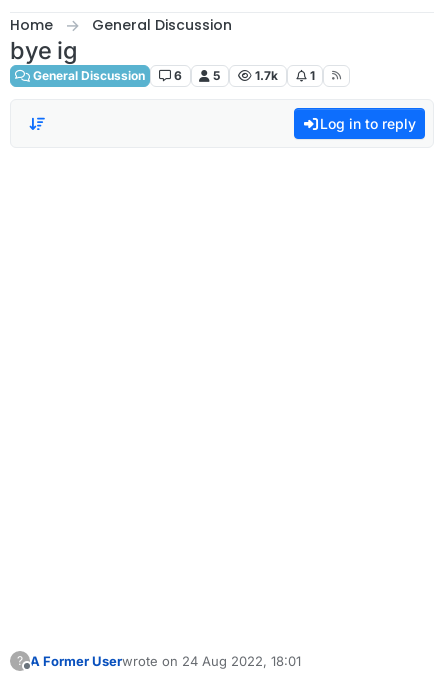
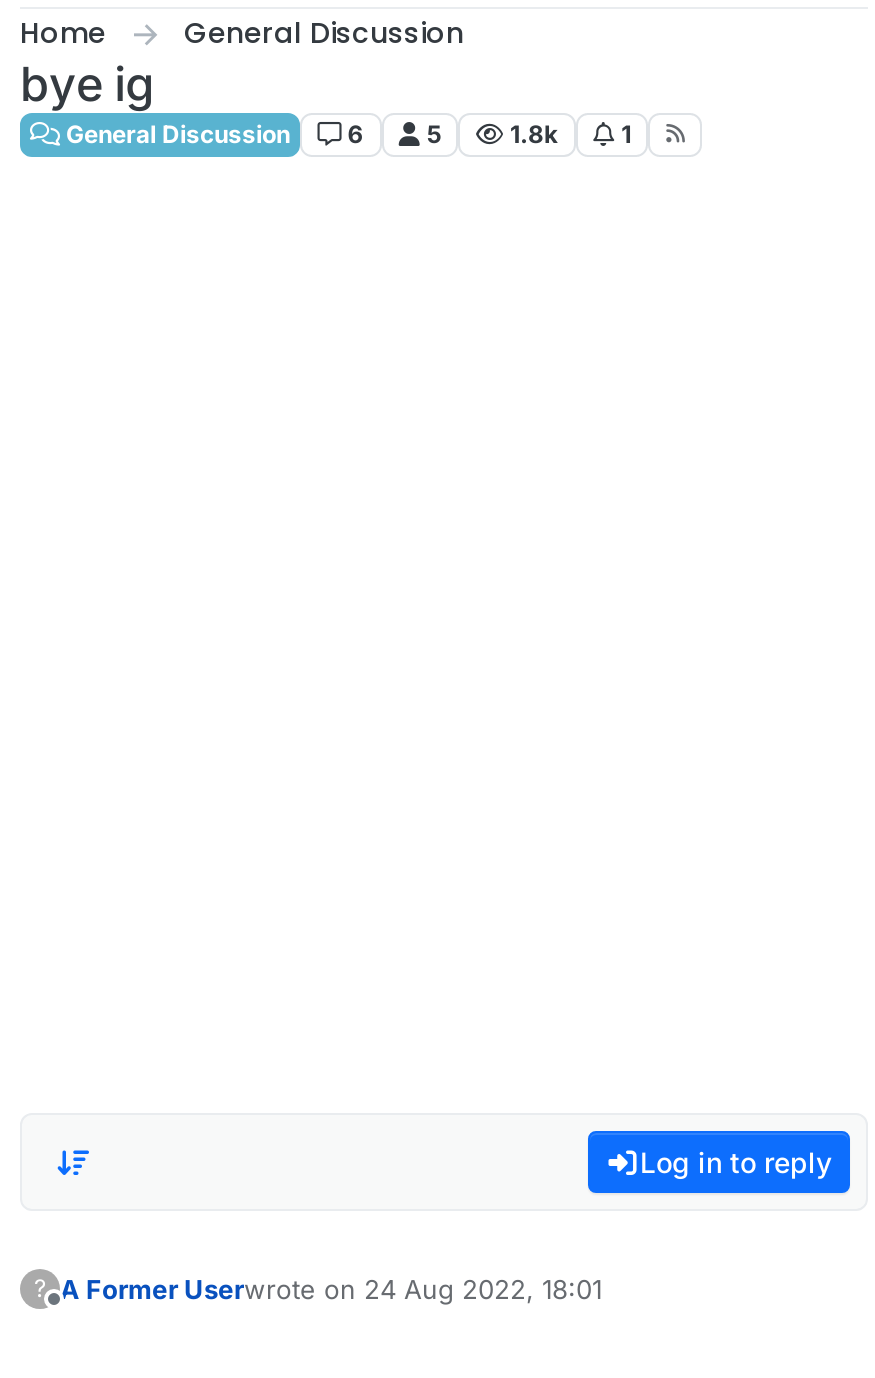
- 1.7k
+ 1.8k

moved down: Log in to reply
